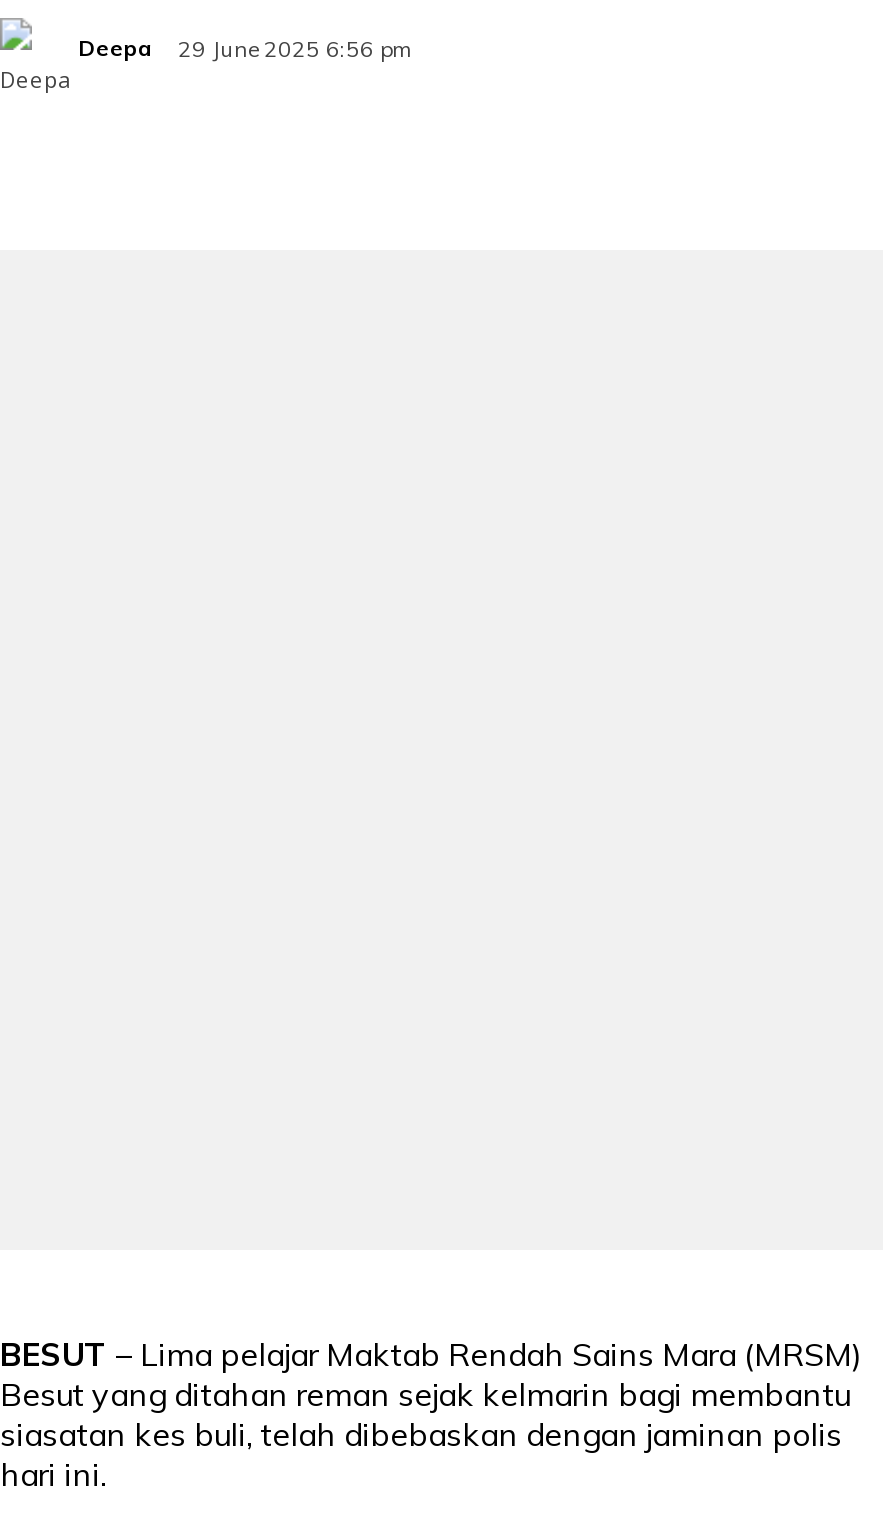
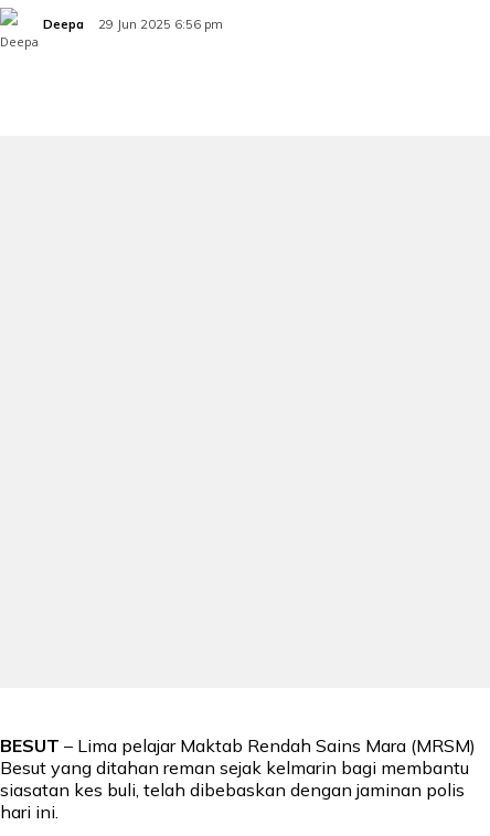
- Deepa 29 June 2025 6:56 pm
+ Deepa 29 Jun 2025 6:56 pm
